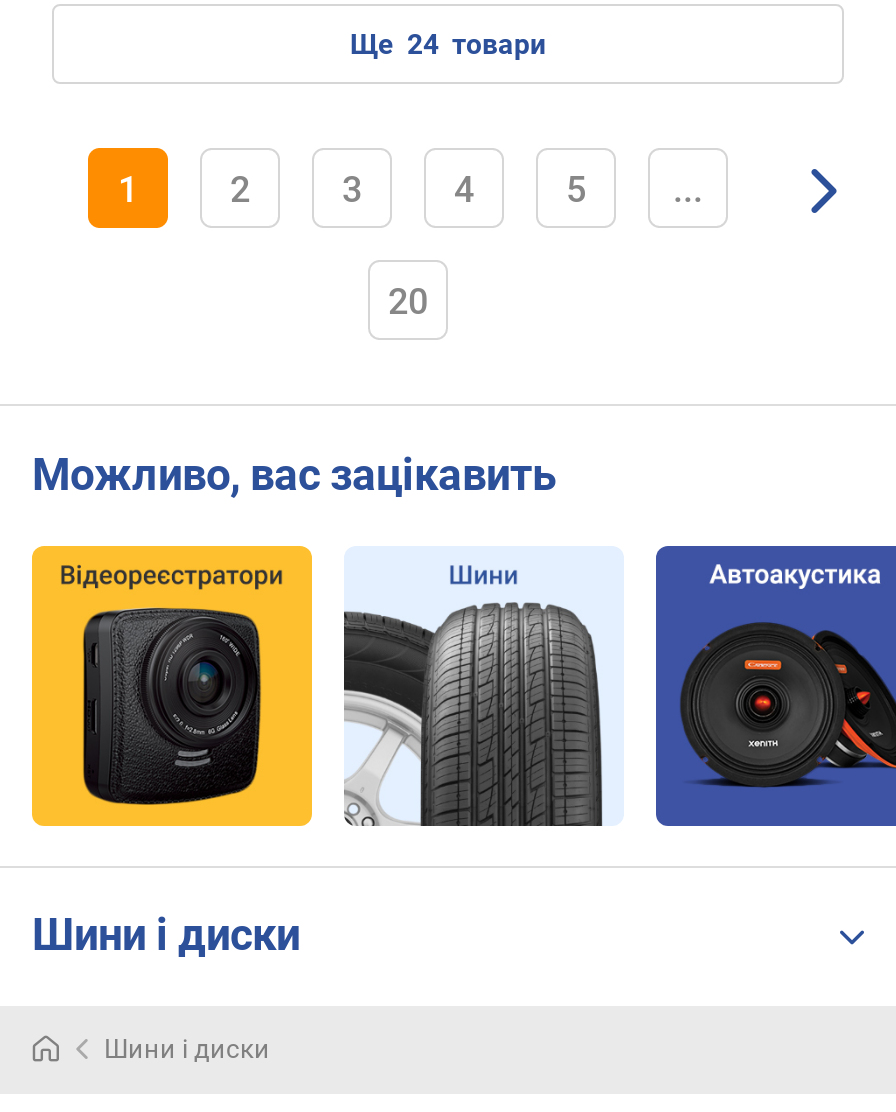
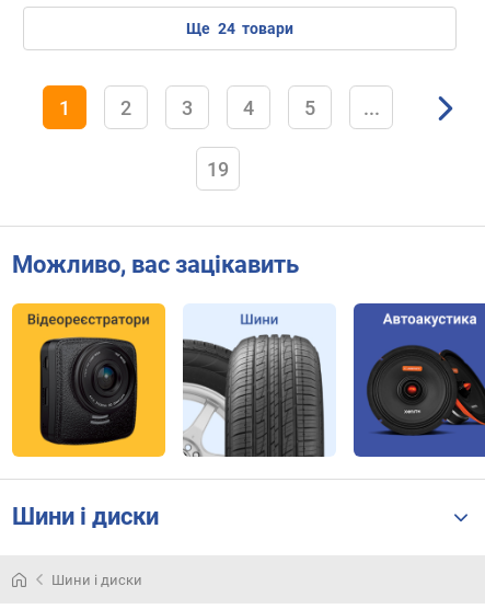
- 20
+ 19
